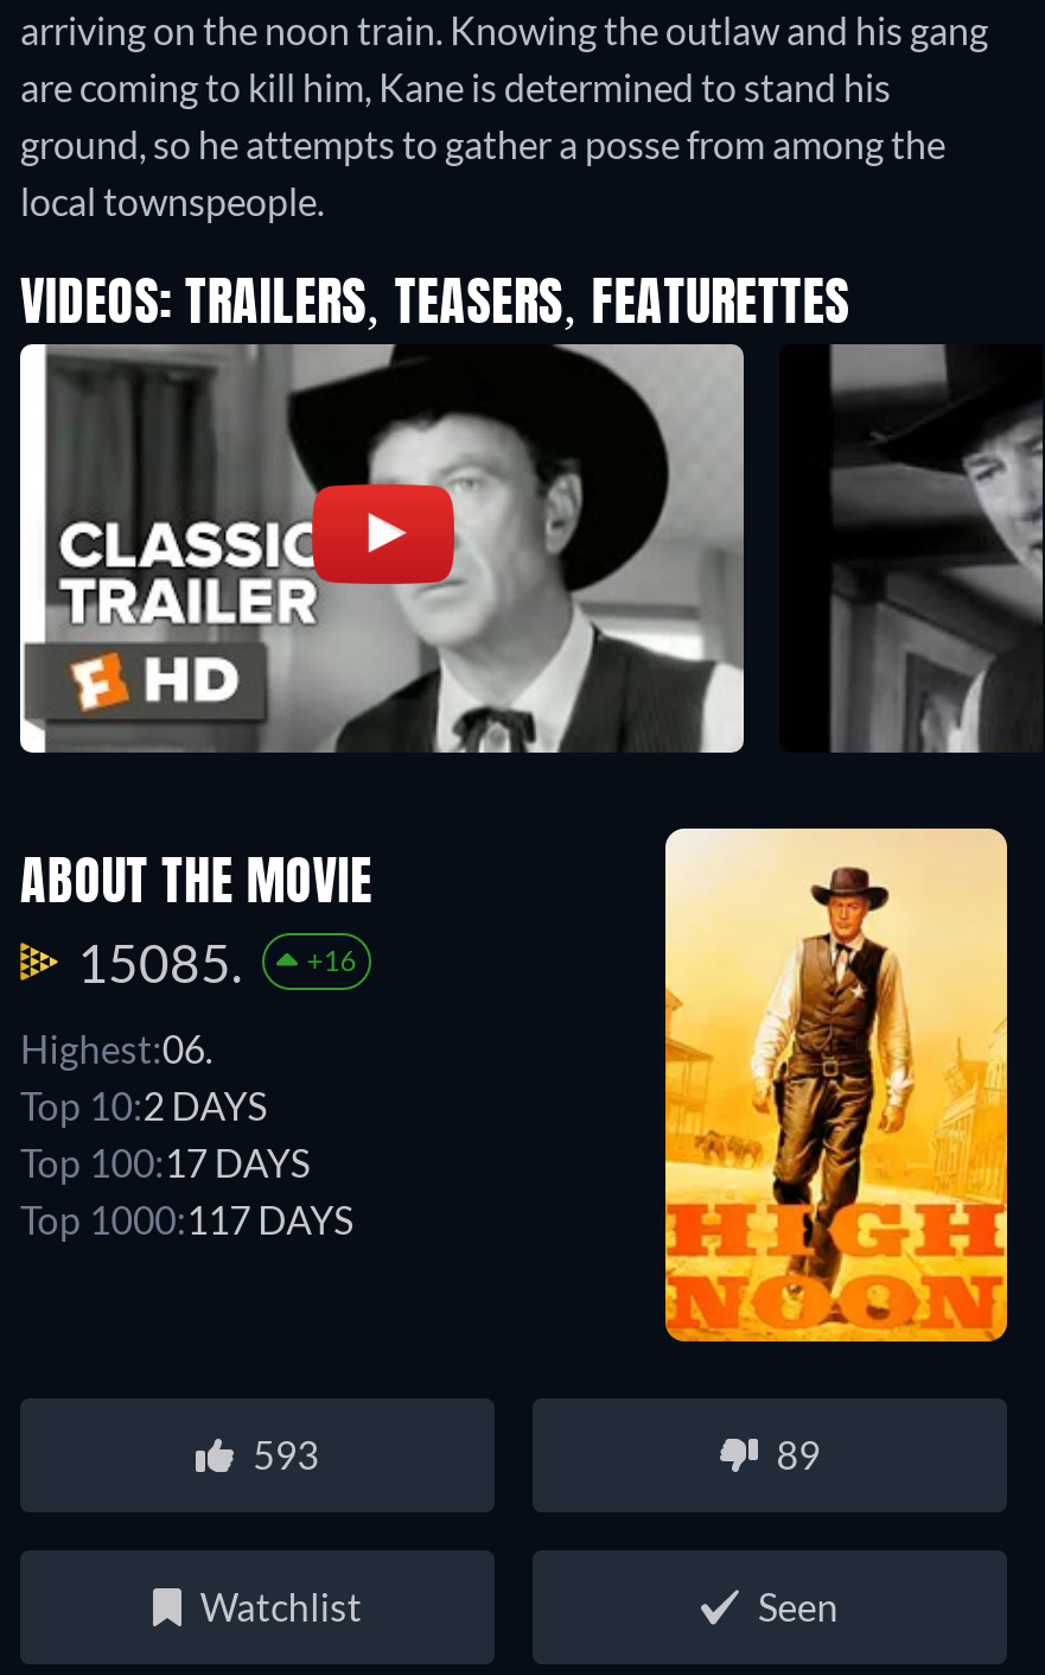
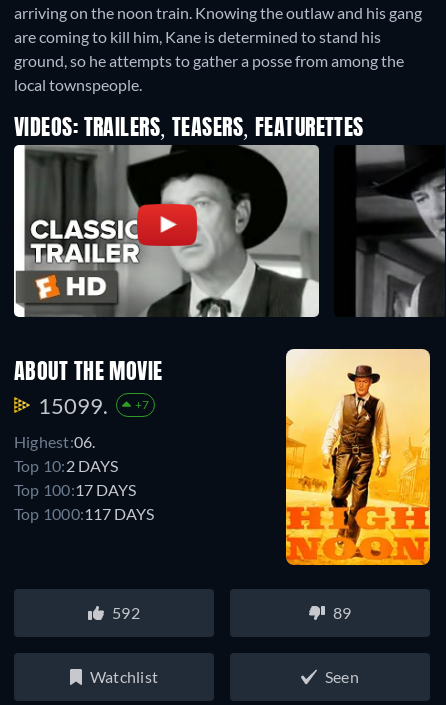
- 15085.
+ 15099.

- +16
+ +7

- 593
+ 592
